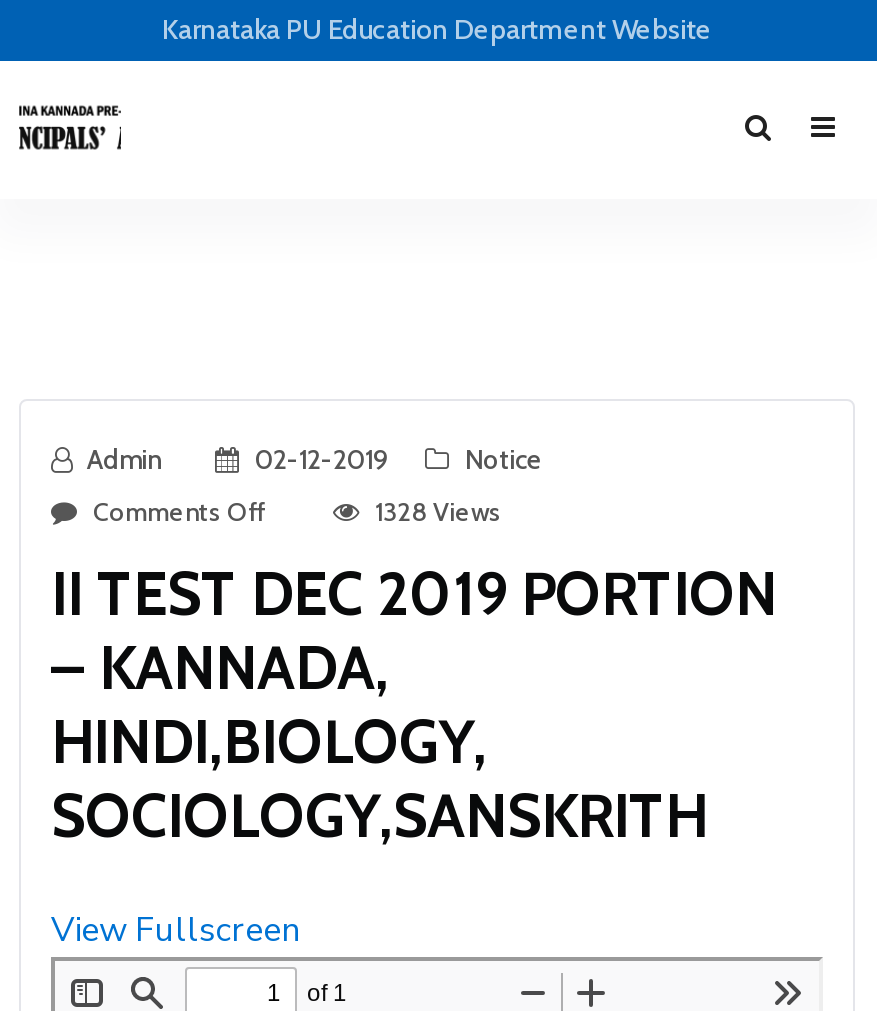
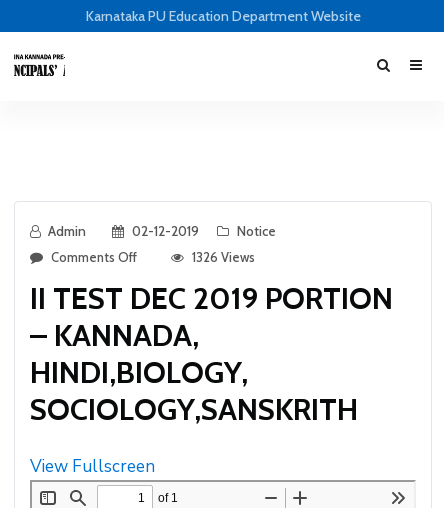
- 1328 Views
+ 1326 Views
